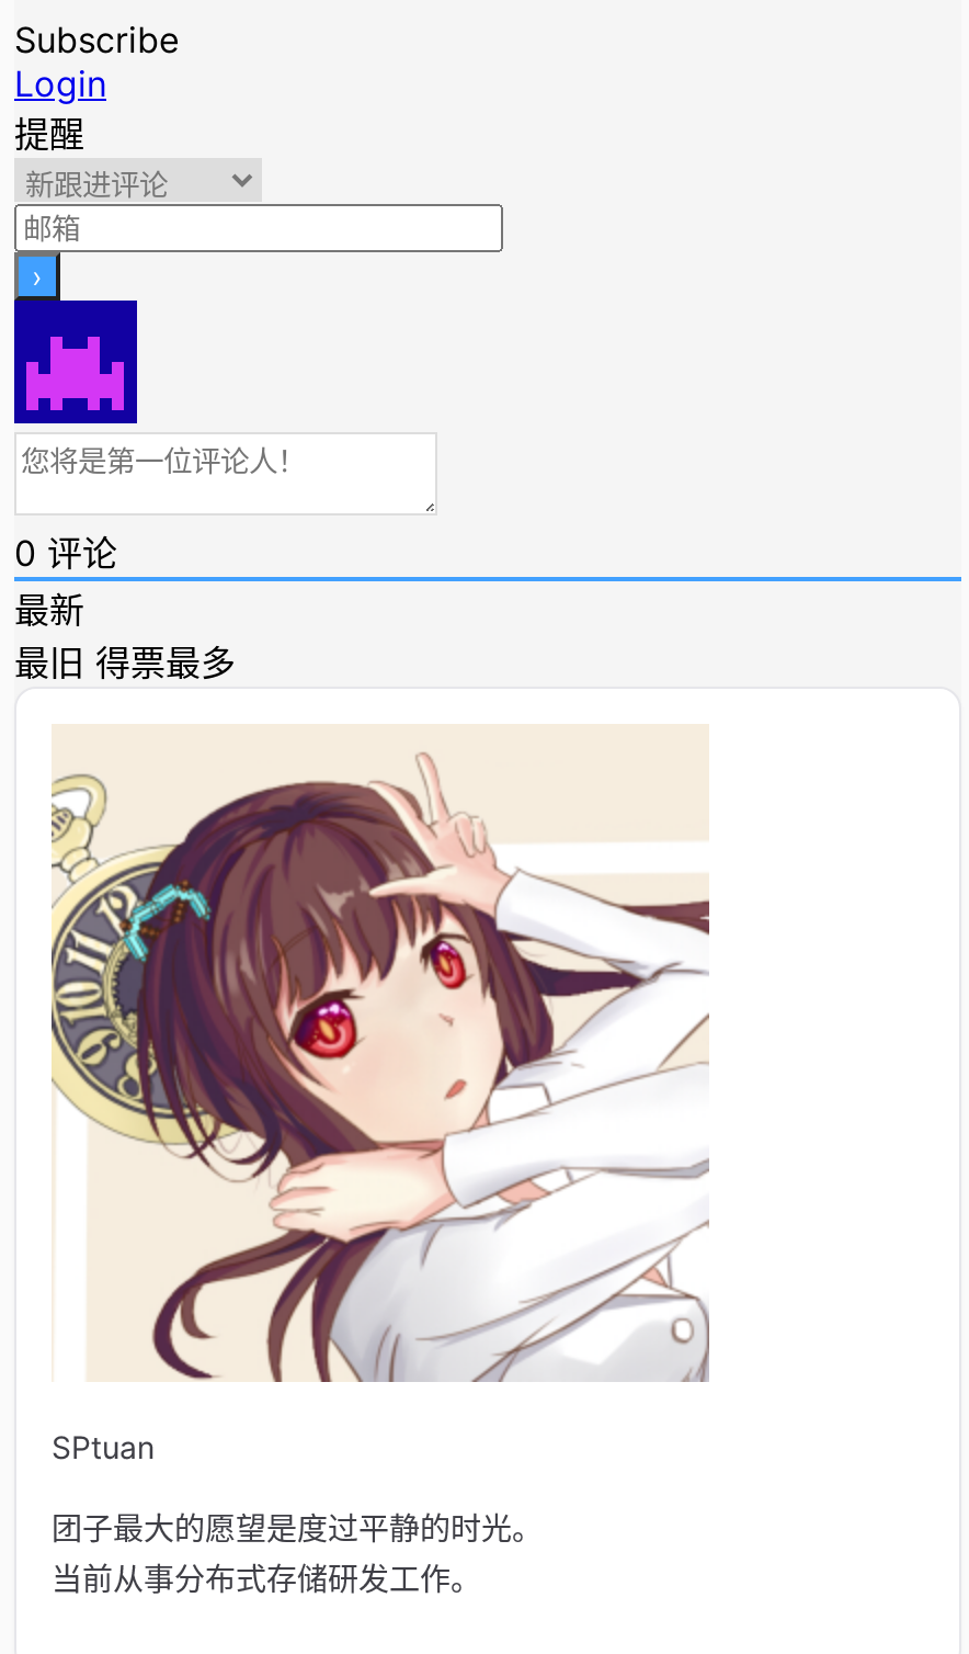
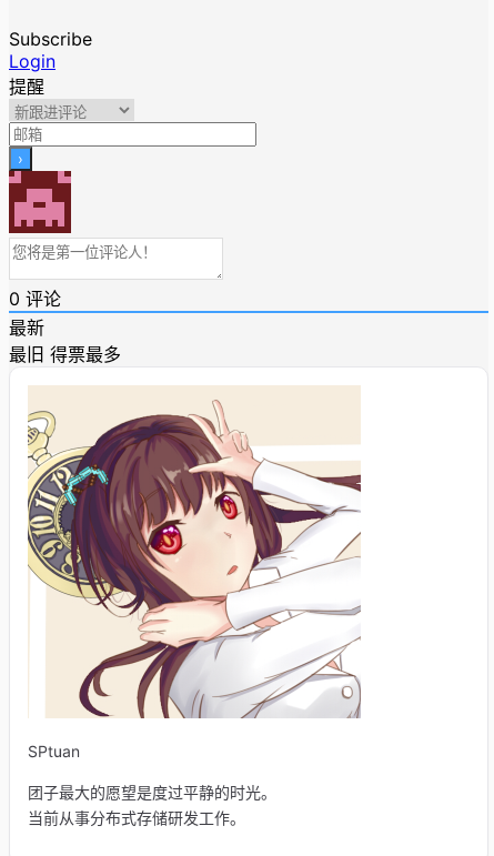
- [image]
+ [image]
